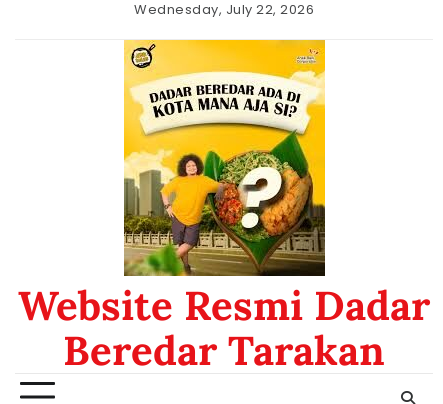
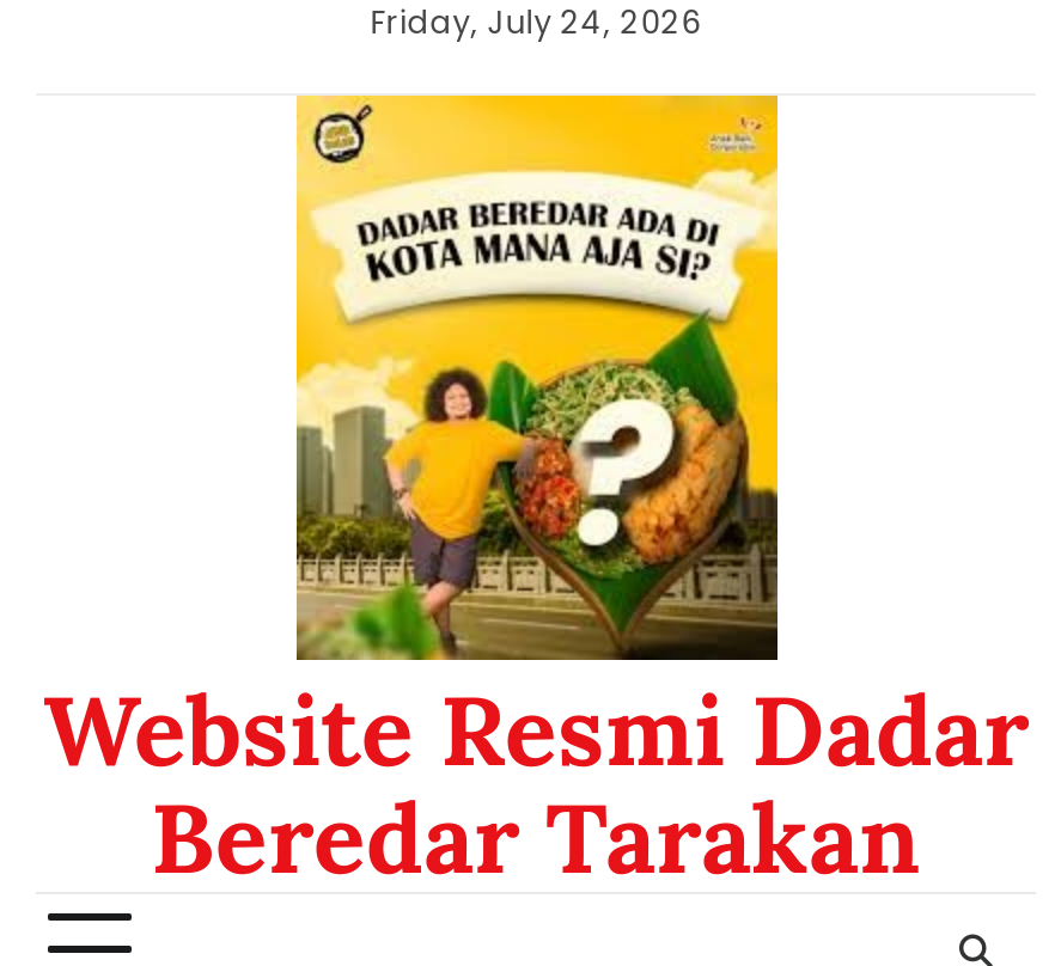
- Wednesday, July 22, 2026
+ Friday, July 24, 2026
